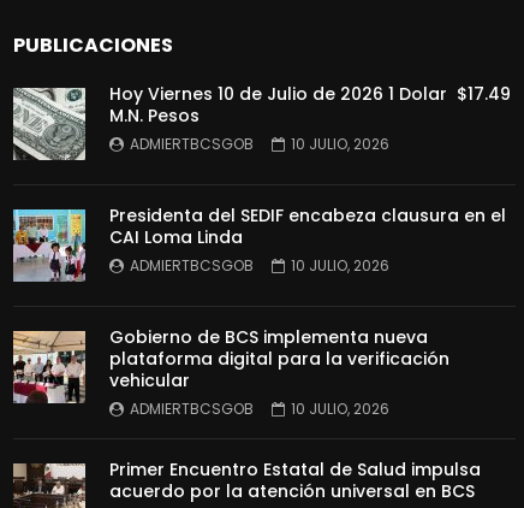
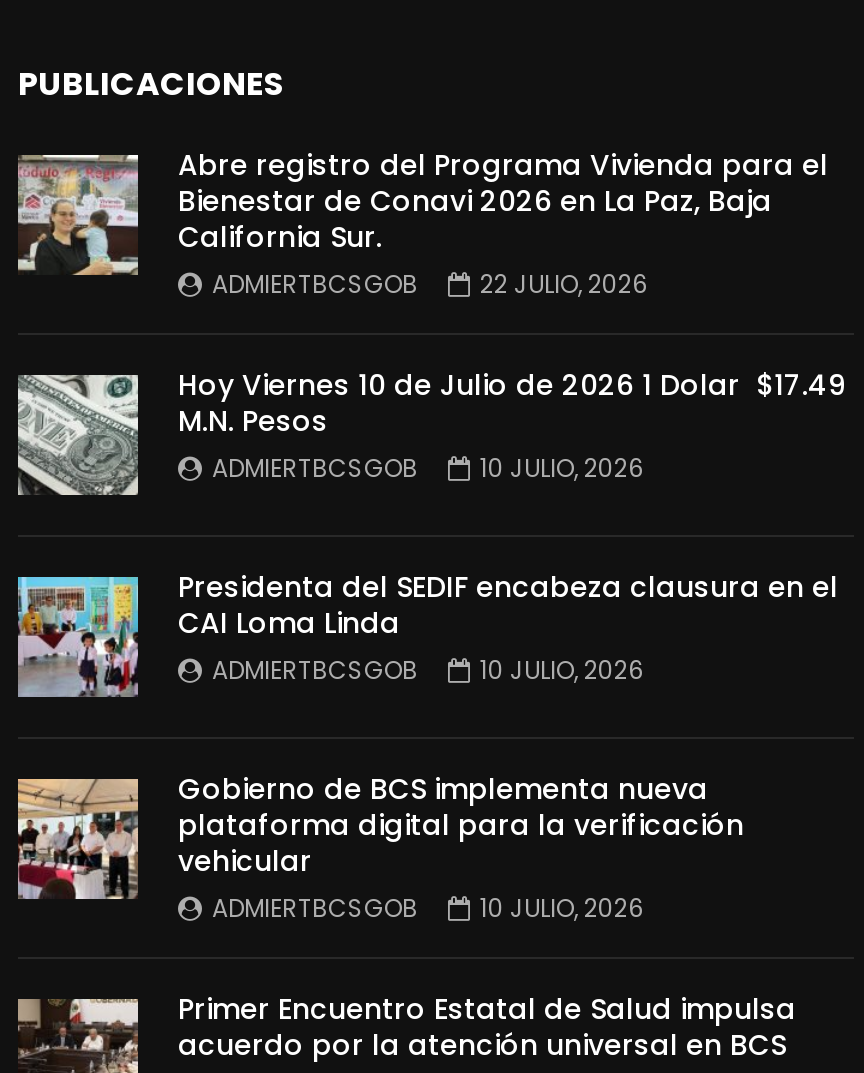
+ [image]
+ Abre registro del Programa Vivienda para el
+ Bienestar de Conavi 2026 en La Paz, Baja
+ California Sur.
+ ADMIERTBCSGOB
+ 22 JULIO, 2026
